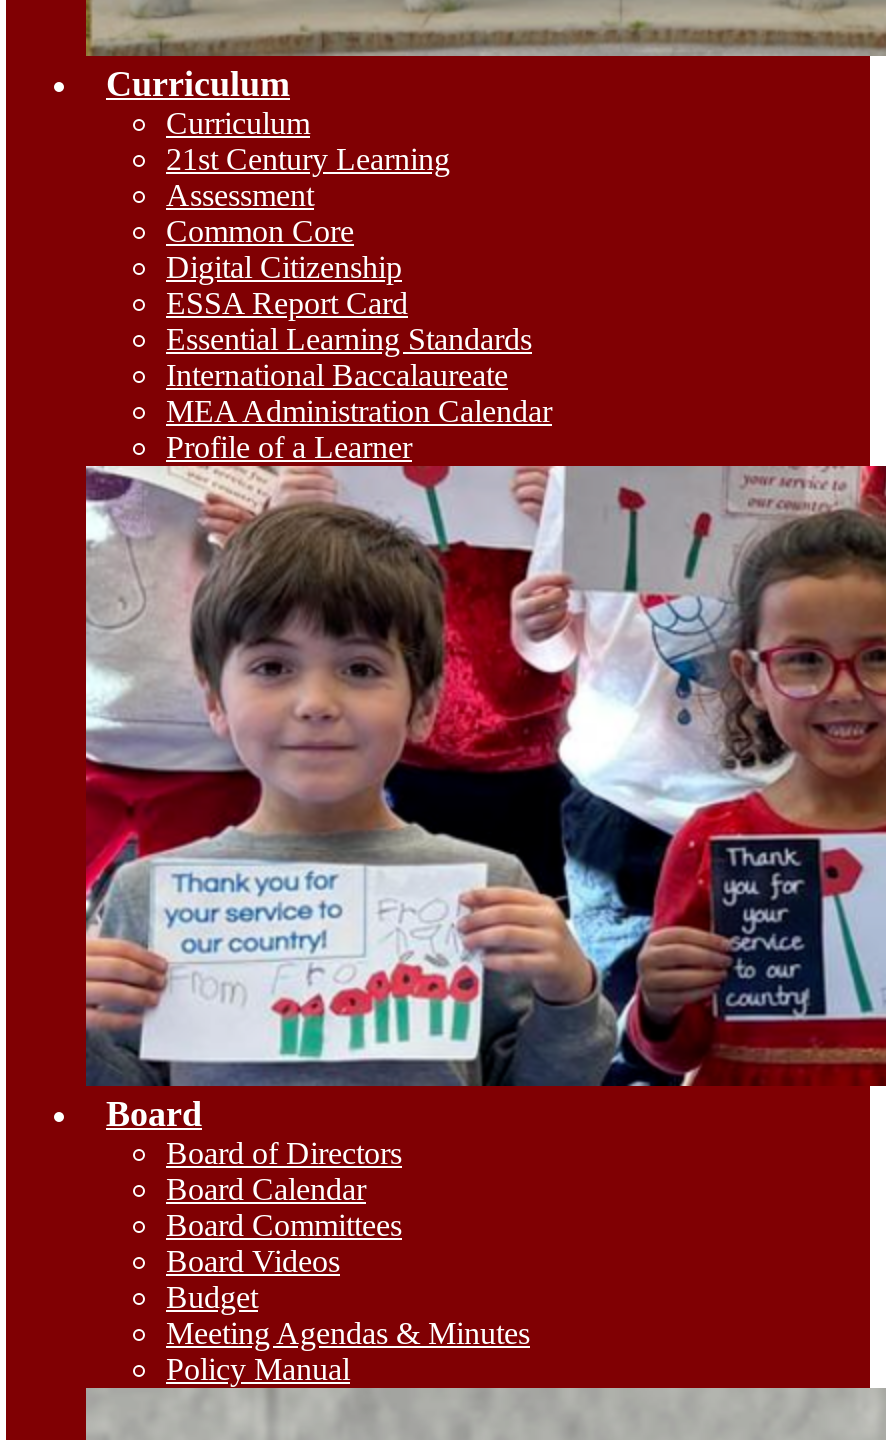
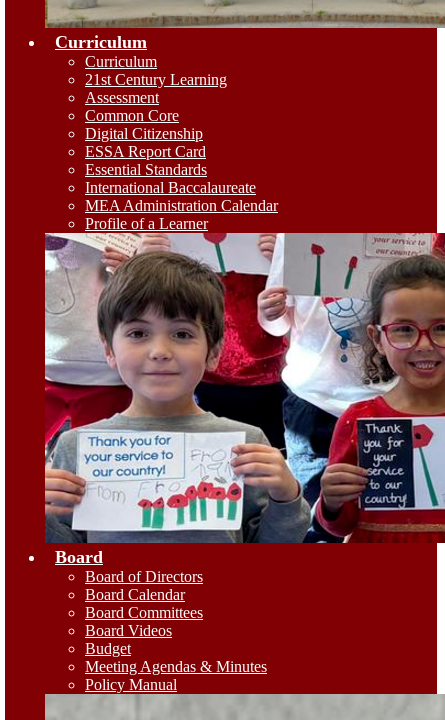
- Essential Learning Standards
+ Essential Standards
